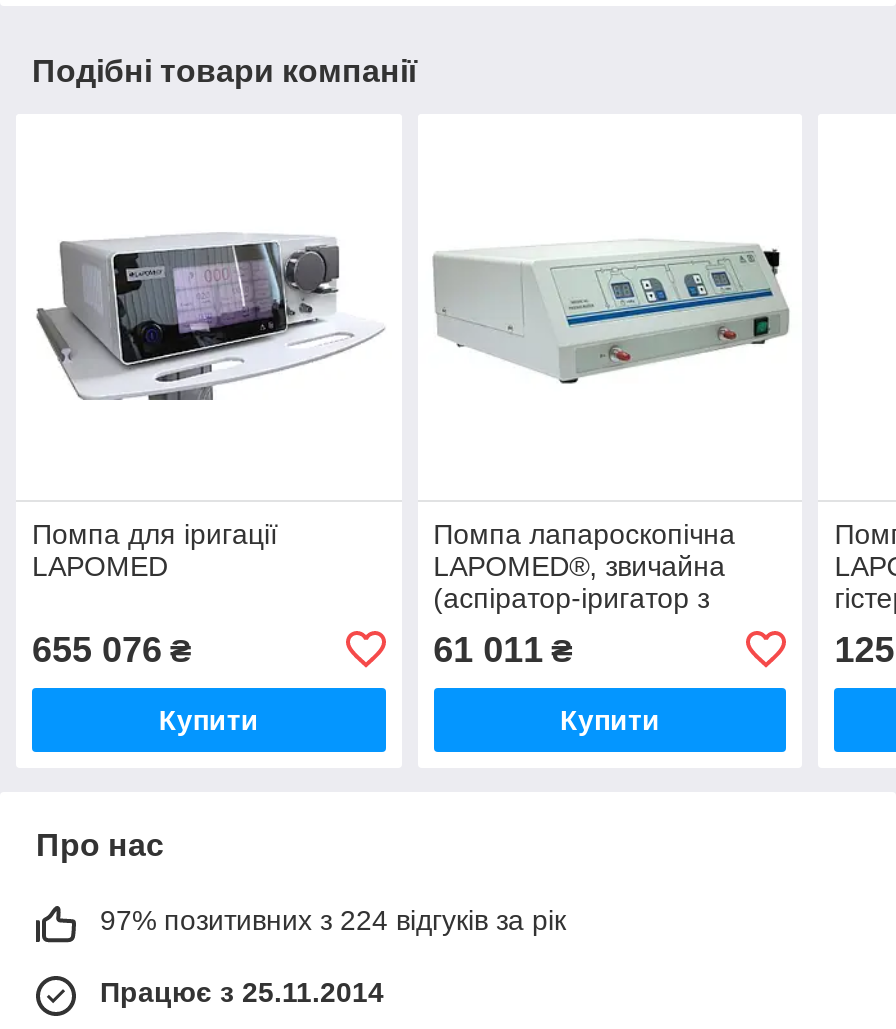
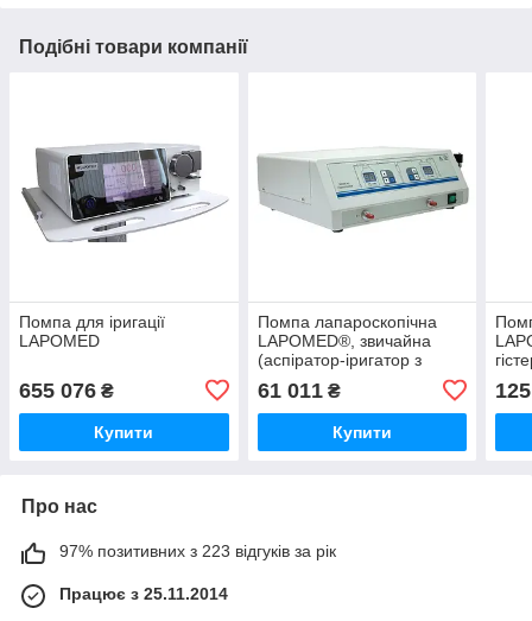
- 97% позитивних з 224 відгуків за рік
+ 97% позитивних з 223 відгуків за рік
